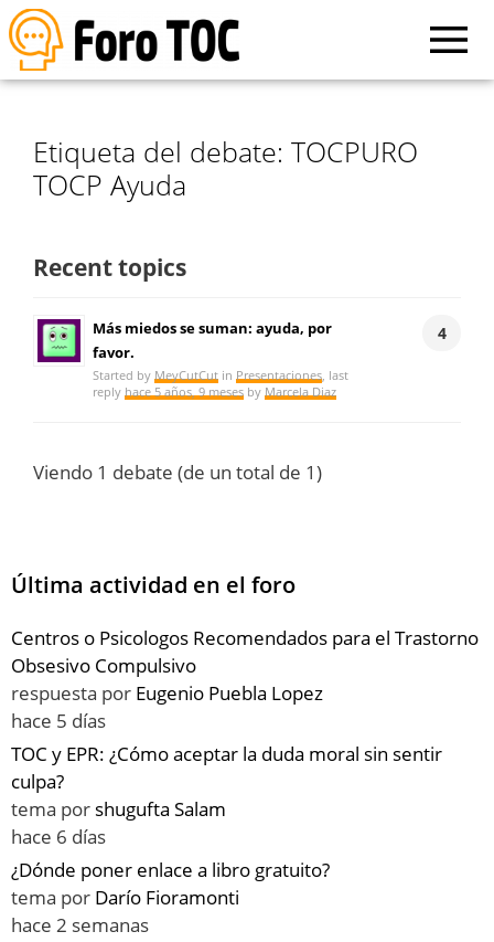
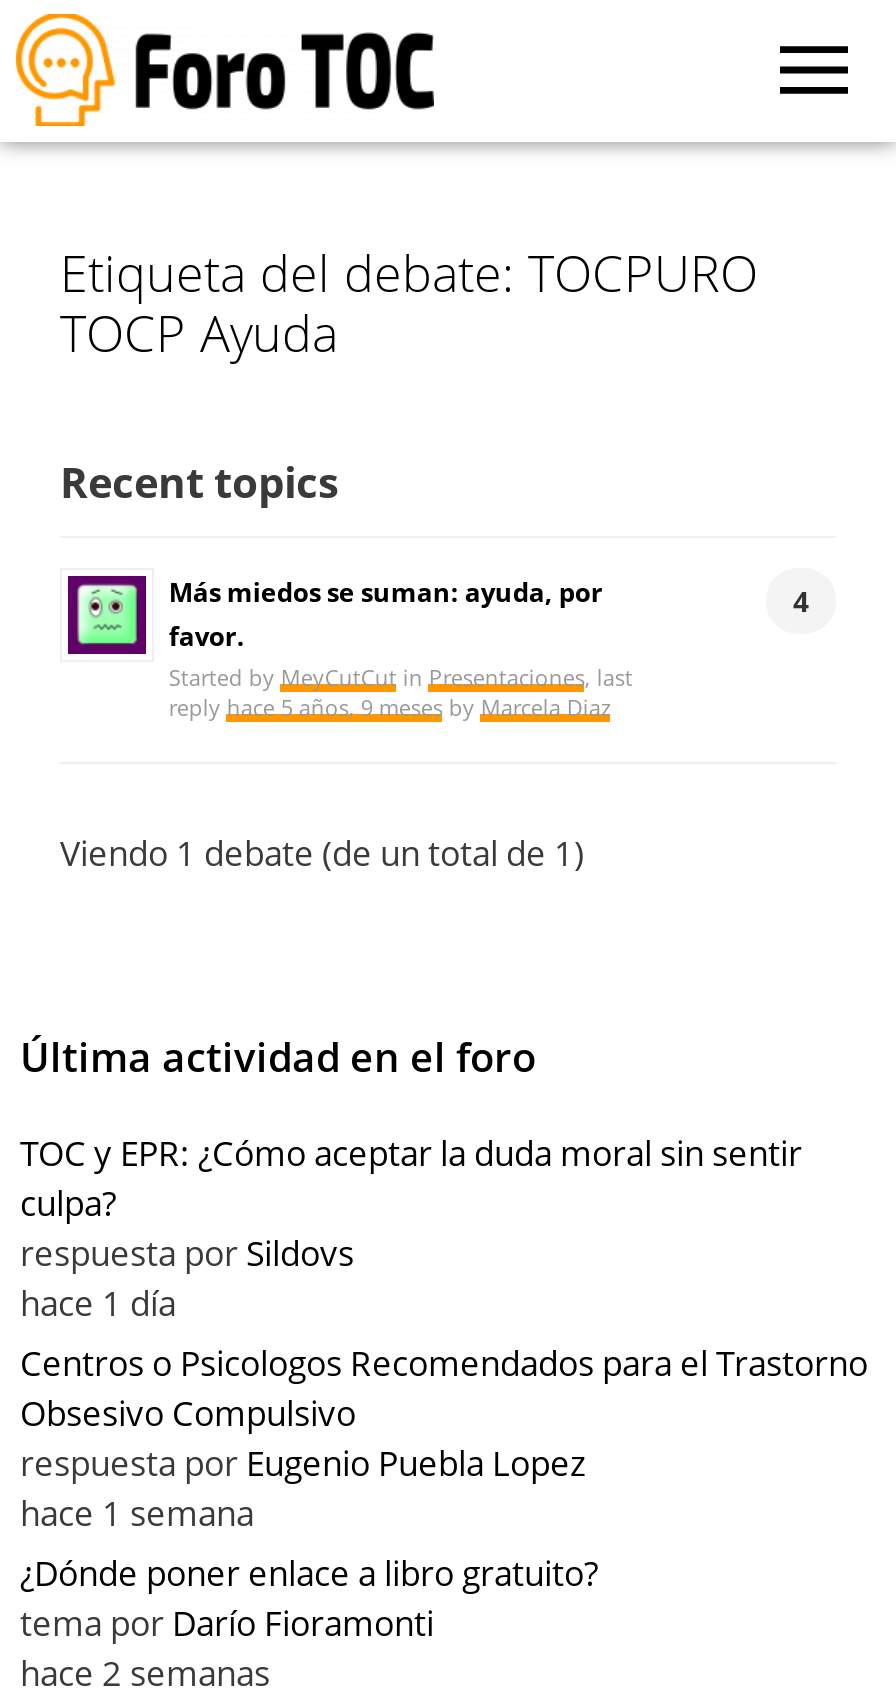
+ respuesta por Sildovs
+ hace 1 día

moved down: Centros o Psicologos Recomendados para el Trastorno | Obsesivo Compulsivo | respuesta por Eugenio Puebla Lopez

- hace 5 días
- tema por shugufta Salam
- hace 6 días
+ hace 1 semana

moved up: TOC y EPR: ¿Cómo aceptar la duda moral sin sentir | culpa?
